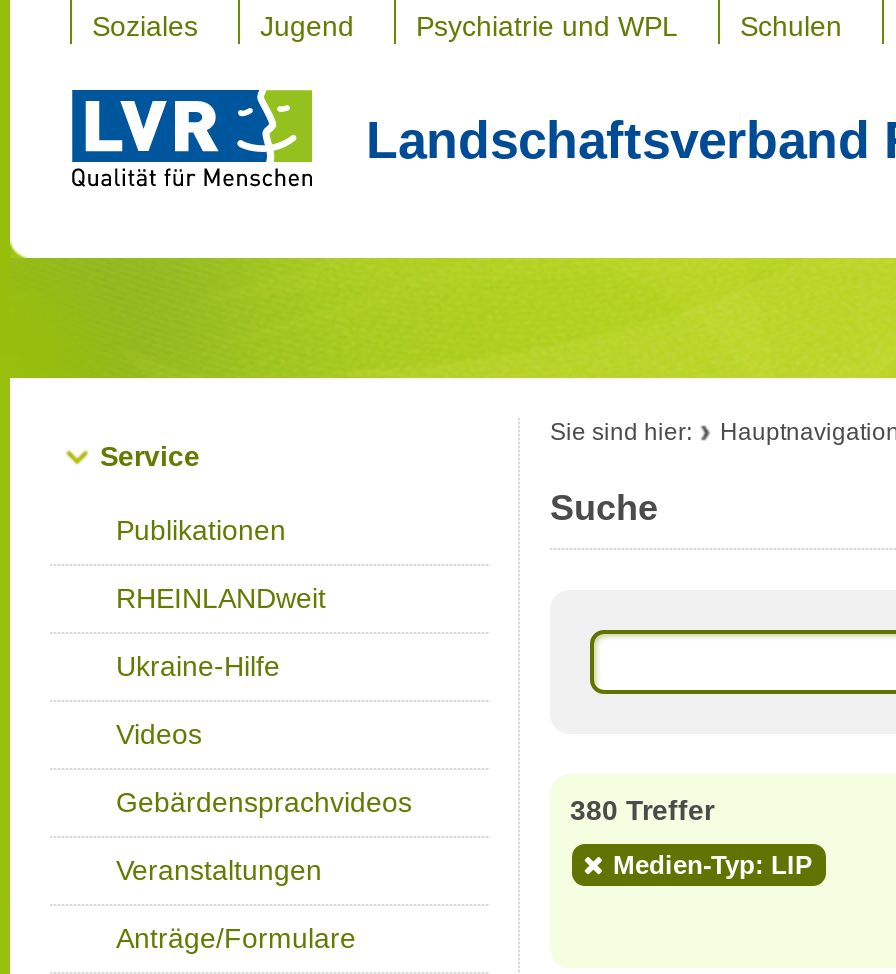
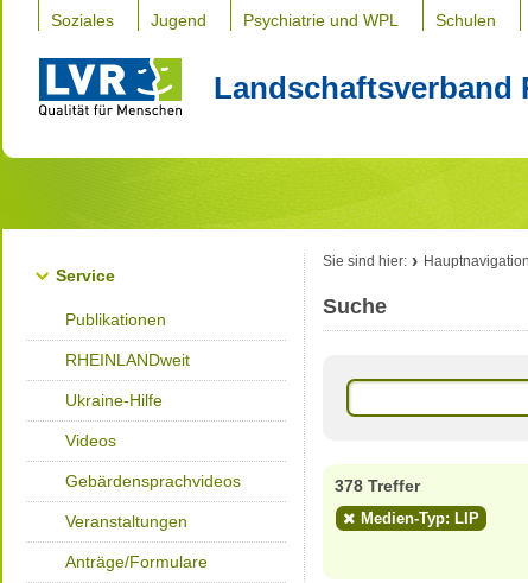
- 380 Treffer
+ 378 Treffer
